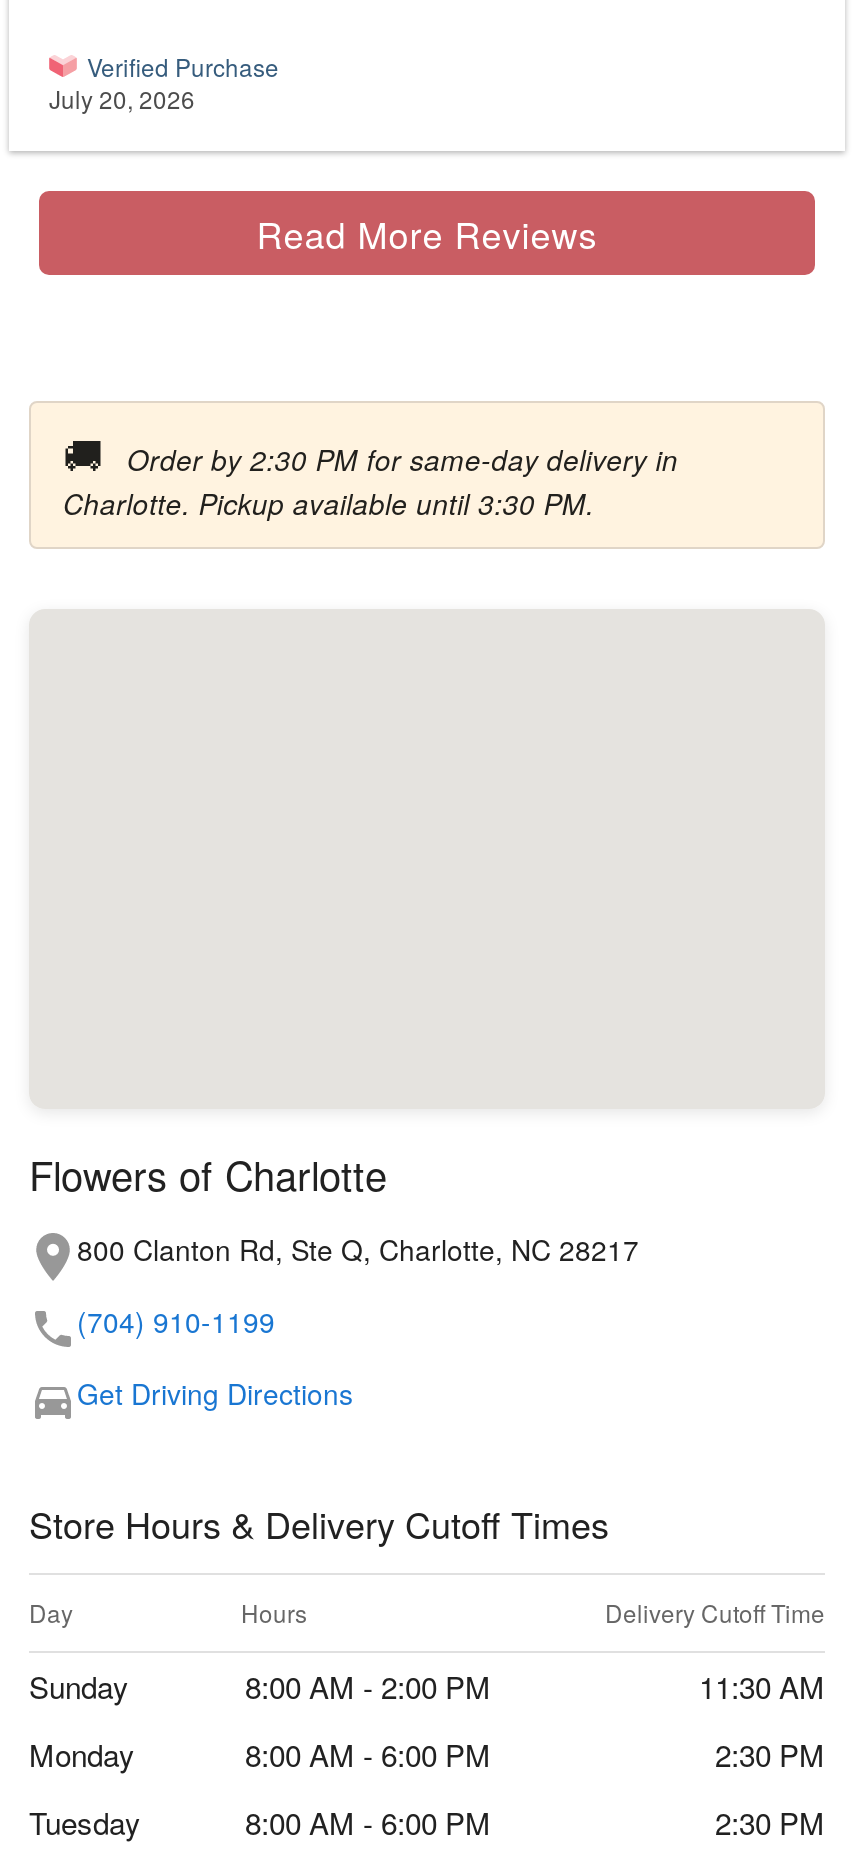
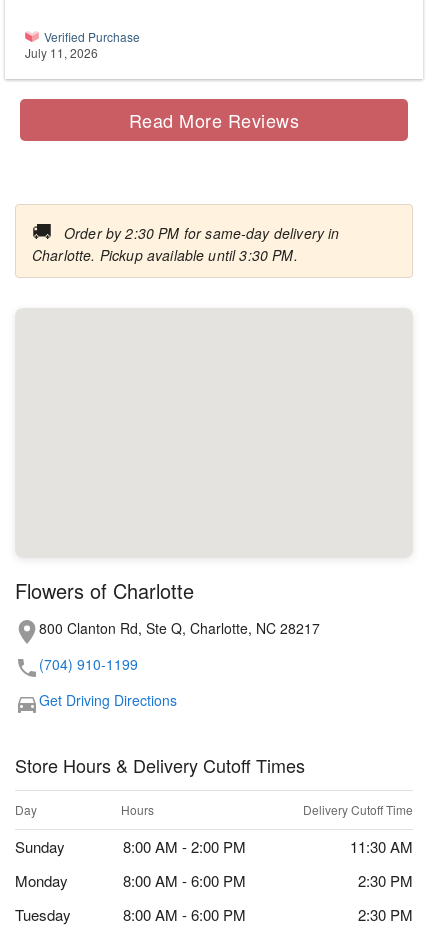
- July 20, 2026
+ July 11, 2026
